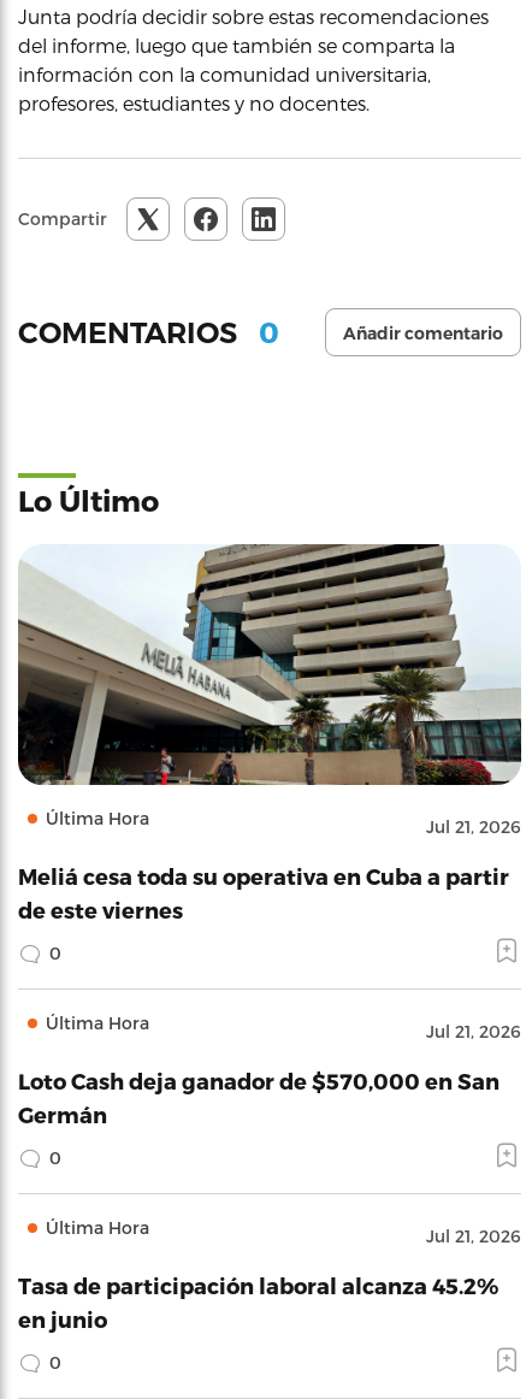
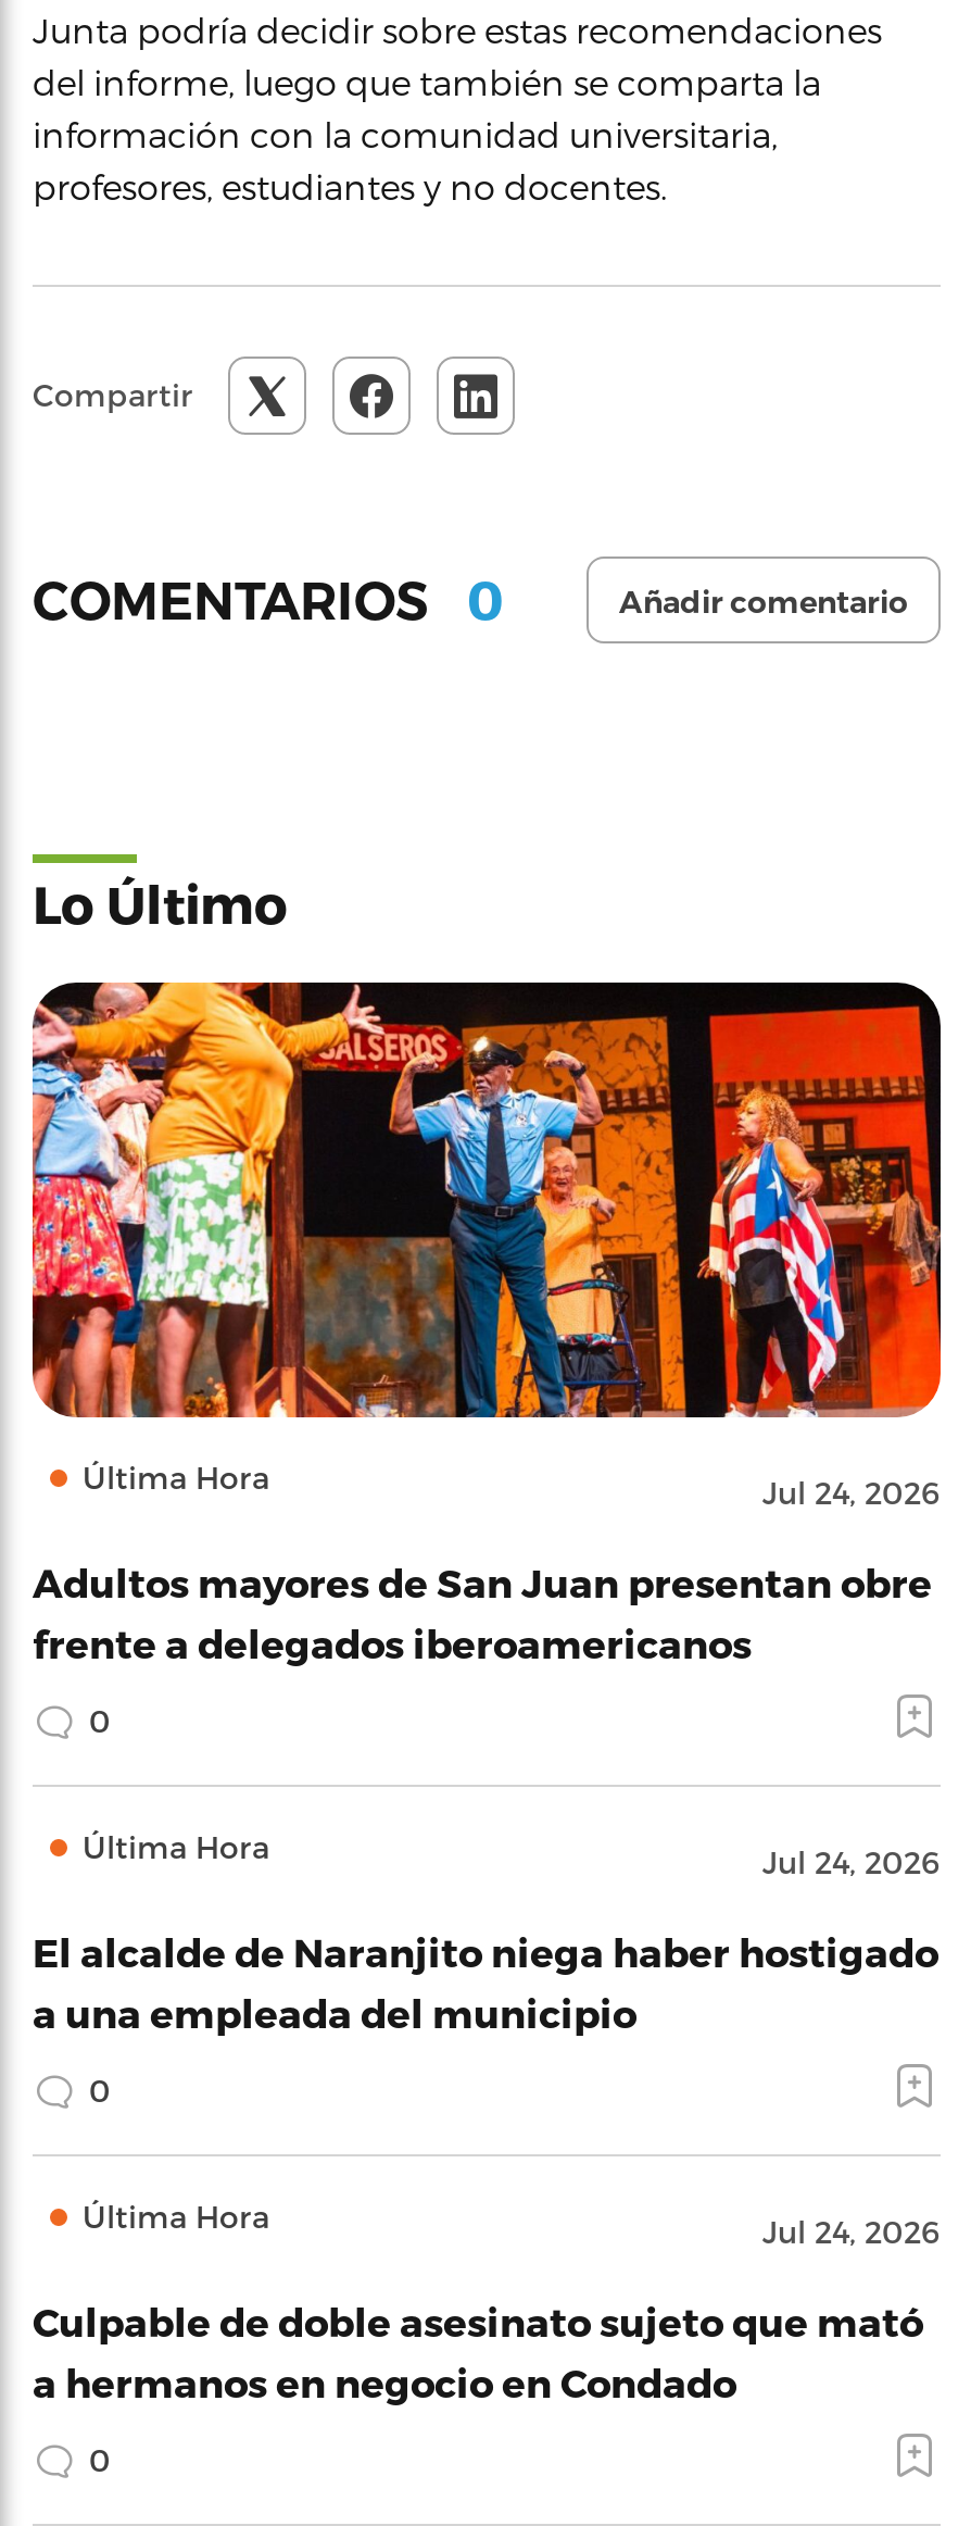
- [image]
- Jul 21, 2026
+ [image]
+ Jul 24, 2026

- Meliá cesa toda su operativa en Cuba a partir
- de este viernes
+ Adultos mayores de San Juan presentan obre
+ frente a delegados iberoamericanos

- Jul 21, 2026
+ Jul 24, 2026

- Loto Cash deja ganador de $570,000 en San
- Germán
+ El alcalde de Naranjito niega haber hostigado
+ a una empleada del municipio

- Jul 21, 2026
+ Jul 24, 2026

- Tasa de participación laboral alcanza 45.2%
- en junio
+ Culpable de doble asesinato sujeto que mató
+ a hermanos en negocio en Condado
